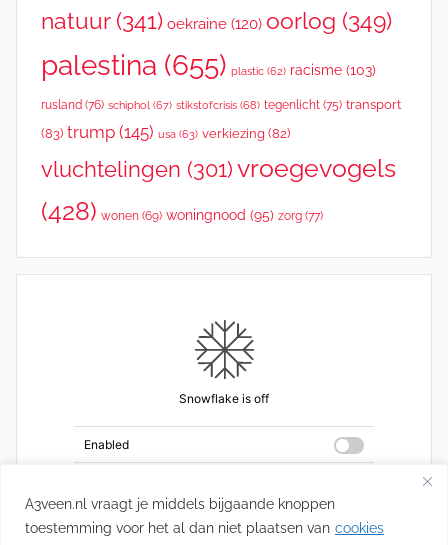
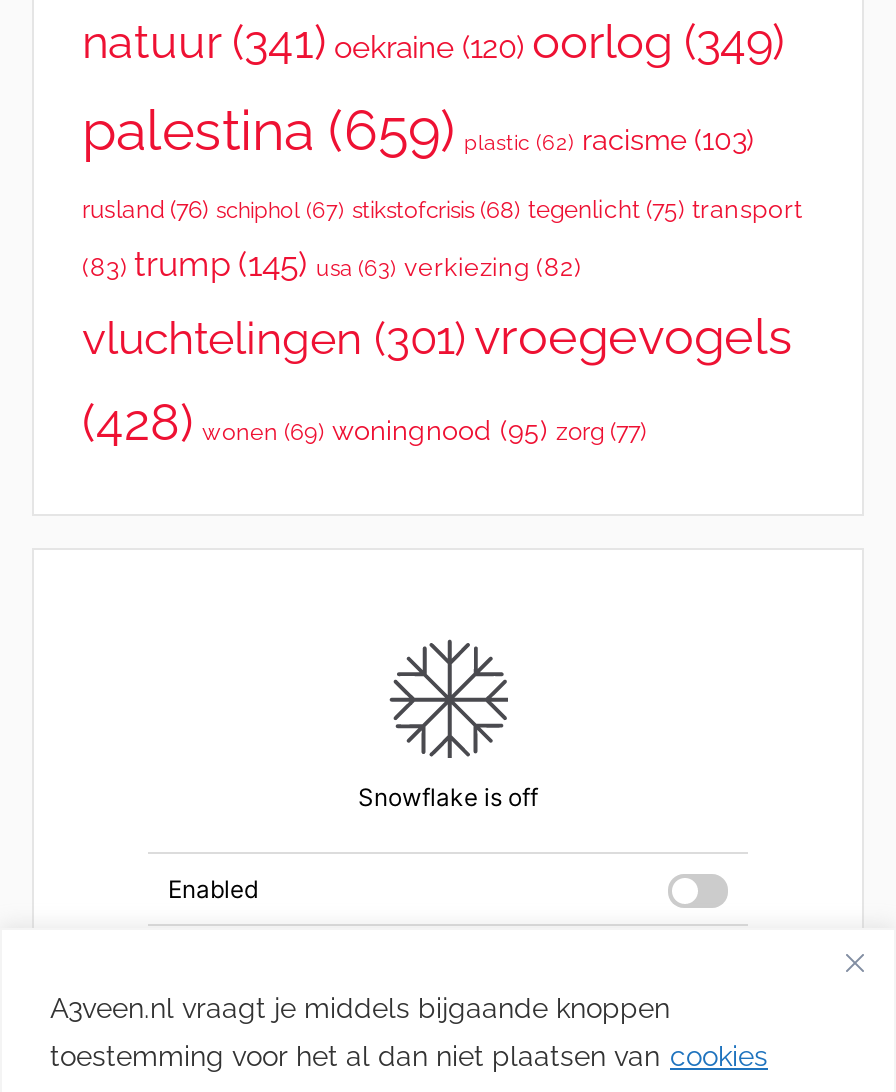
- palestina (655) plastic(62) racisme(103)
+ palestina (659) plastic(62) racisme(103)
